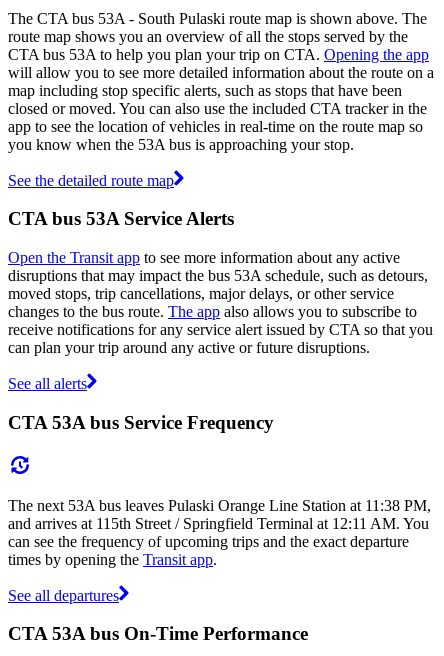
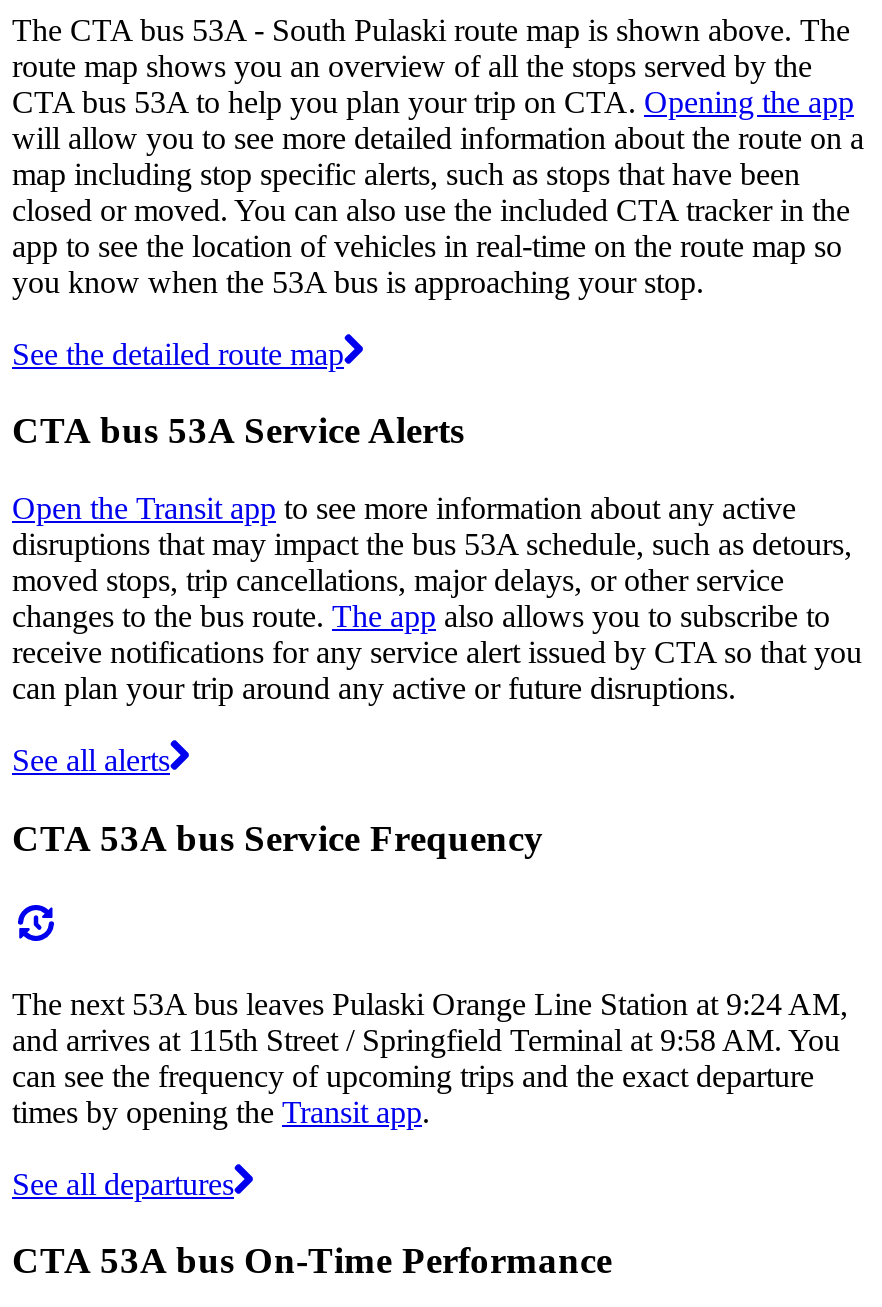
- The next 53A bus leaves Pulaski Orange Line Station at 11:38 PM,
+ The next 53A bus leaves Pulaski Orange Line Station at 9:24 AM,

- and arrives at 115th Street / Springfield Terminal at 12:11 AM. You
+ and arrives at 115th Street / Springfield Terminal at 9:58 AM. You
